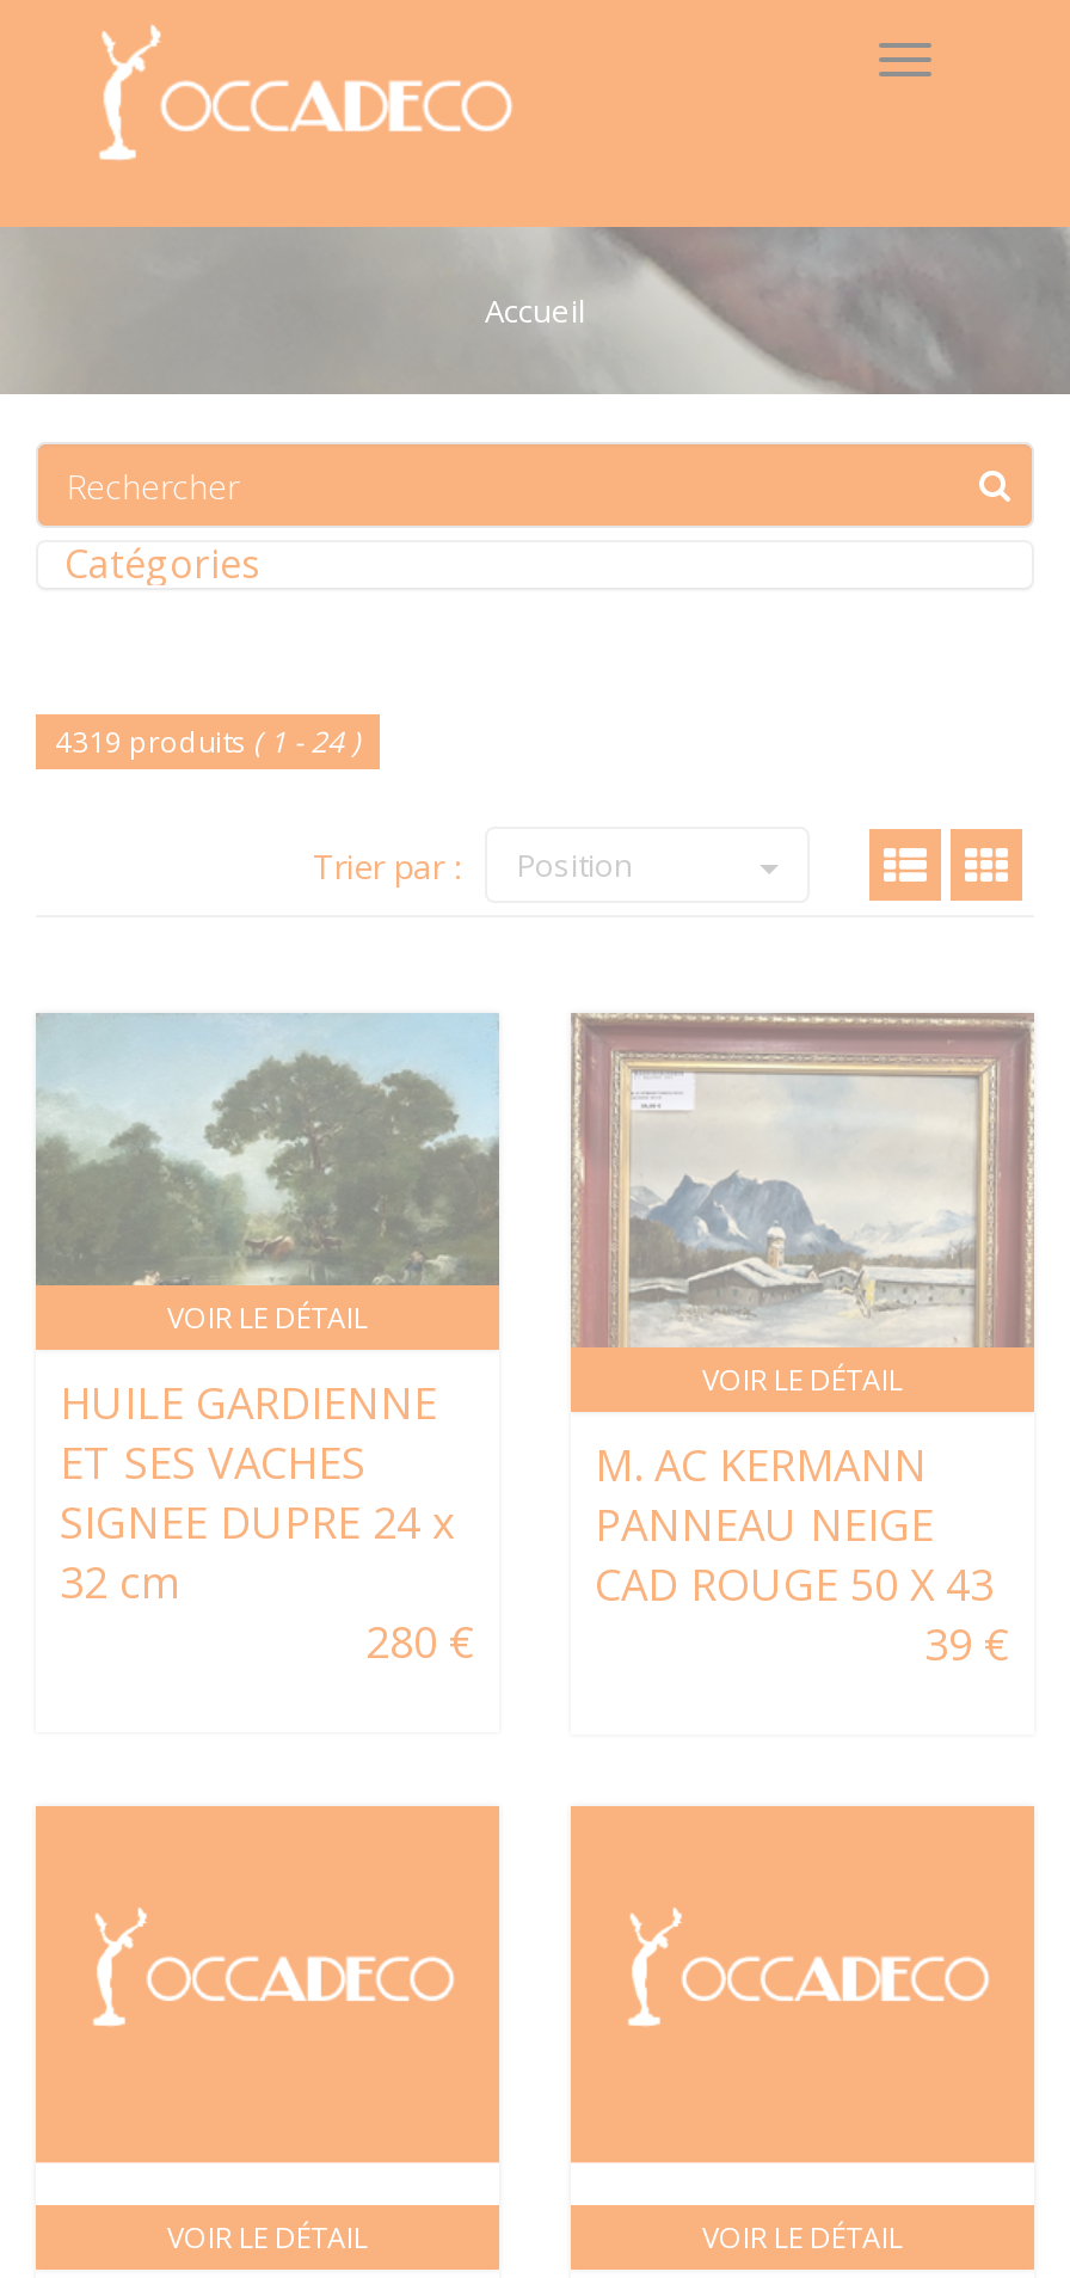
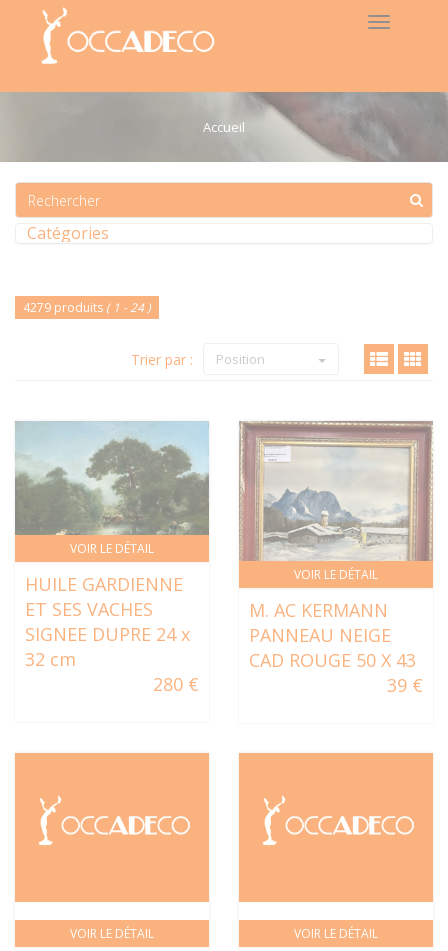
- 4319 produits ( 1 - 24 )
+ 4279 produits ( 1 - 24 )
